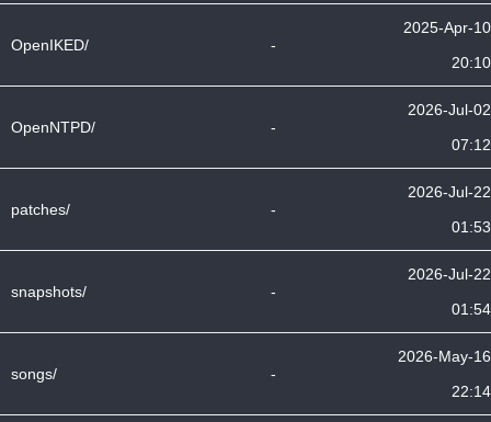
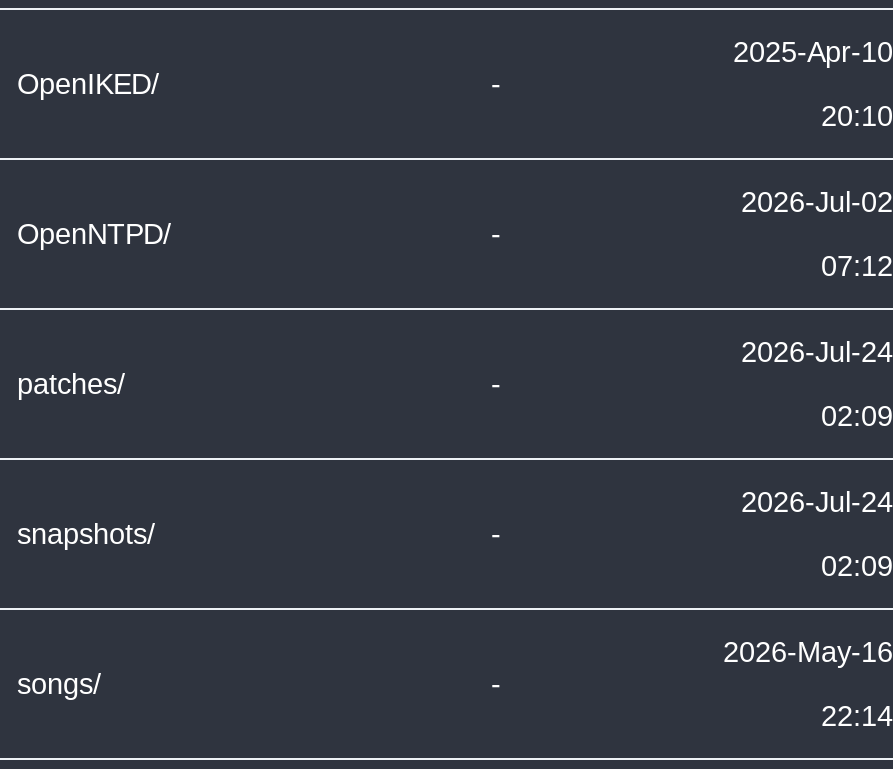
- 2026-Jul-22
+ 2026-Jul-24

- 01:53
+ 02:09

- 2026-Jul-22
+ 2026-Jul-24

- 01:54
+ 02:09
